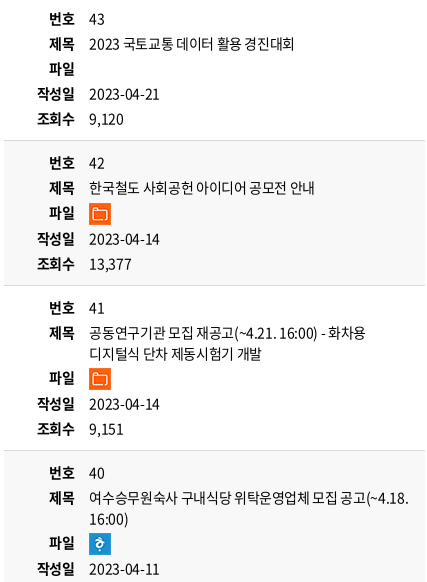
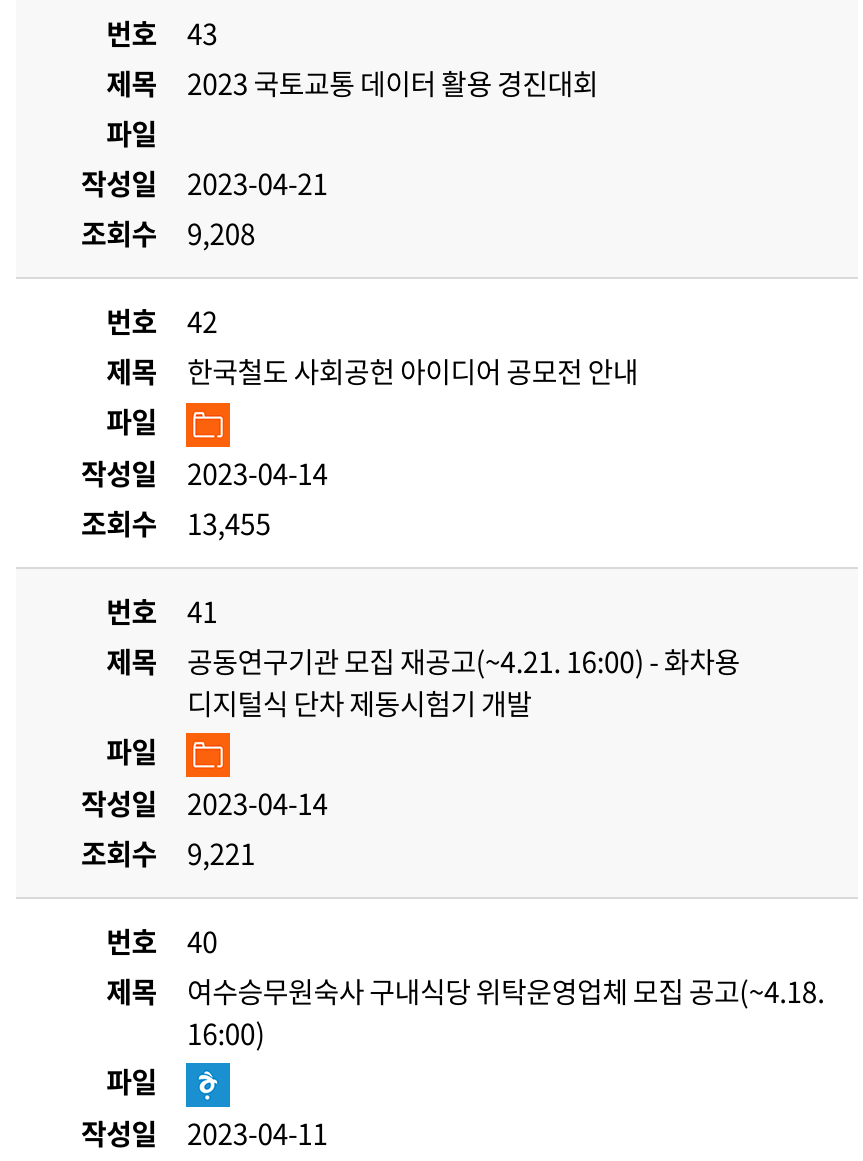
- 조회수 9,120
+ 조회수 9,208

- 조회수 13,377
+ 조회수 13,455

- 조회수 9,151
+ 조회수 9,221
